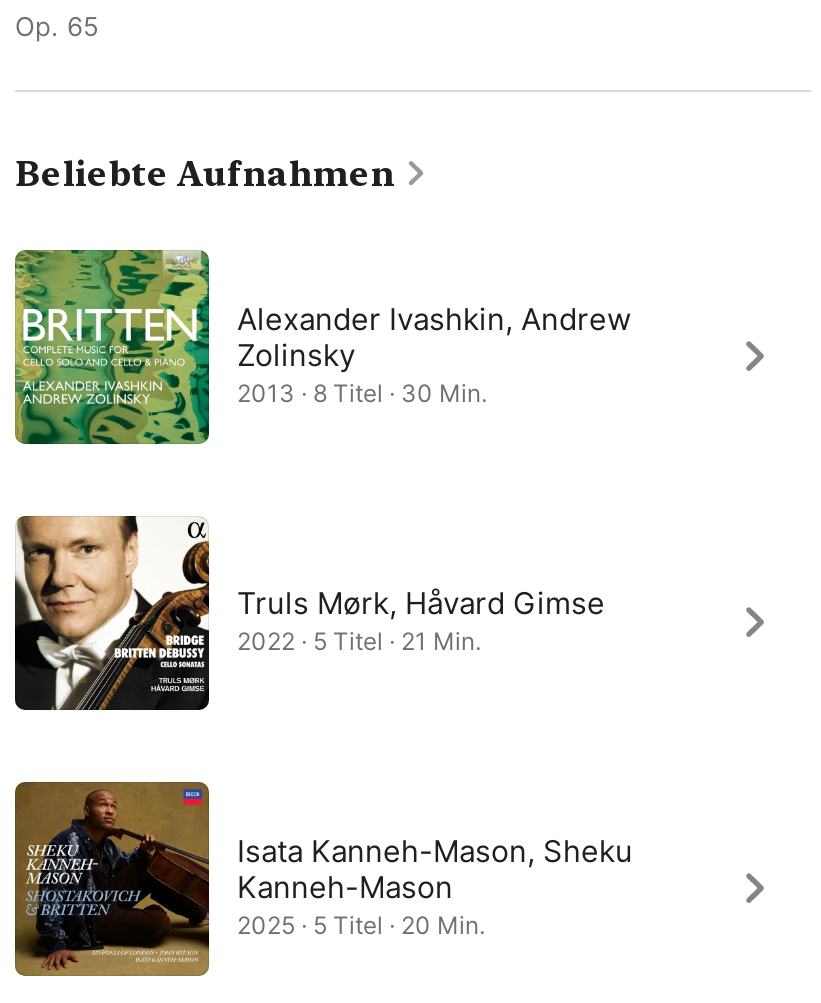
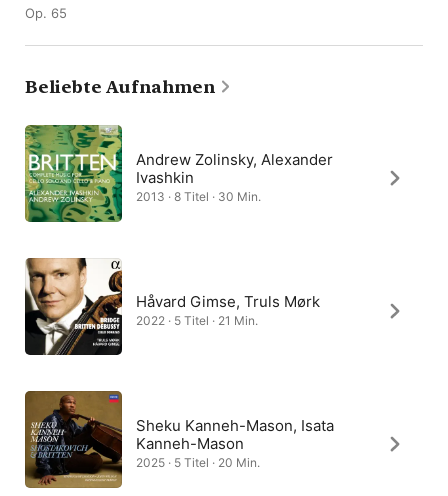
- Alexander Ivashkin, Andrew
- Zolinsky
+ Andrew Zolinsky, Alexander
+ Ivashkin

- Truls Mørk, Håvard Gimse
+ Håvard Gimse, Truls Mørk

- Isata Kanneh-Mason, Sheku
+ Sheku Kanneh-Mason, Isata
